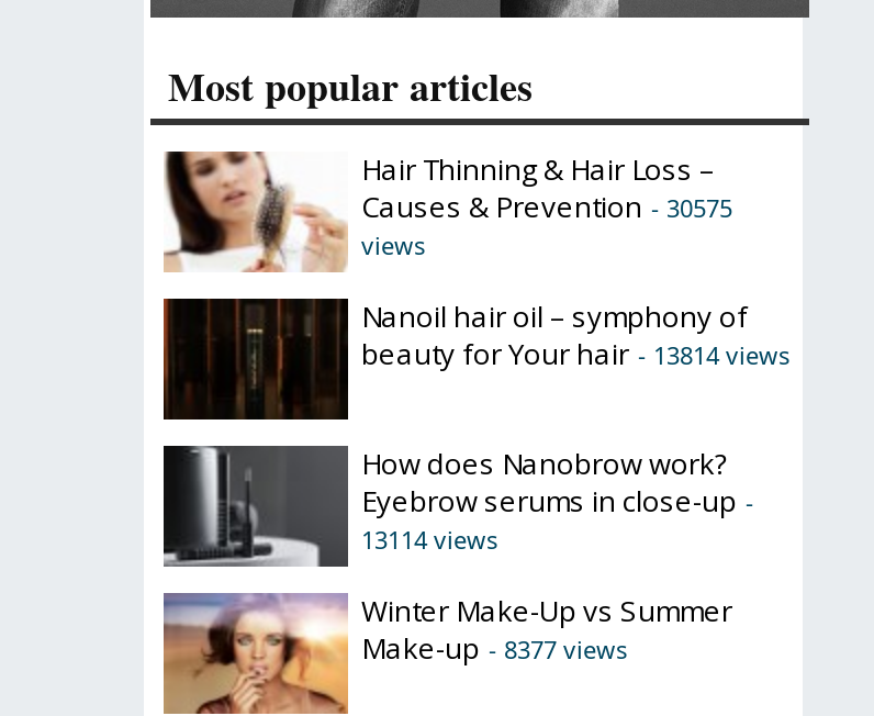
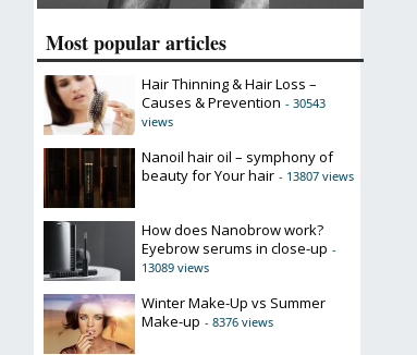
- Causes & Prevention - 30575
+ Causes & Prevention - 30543

- beauty for Your hair - 13814 views
+ beauty for Your hair - 13807 views

- 13114 views
+ 13089 views

- Make-up - 8377 views
+ Make-up - 8376 views
